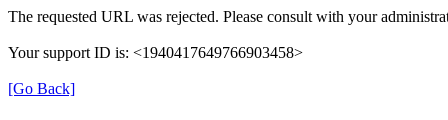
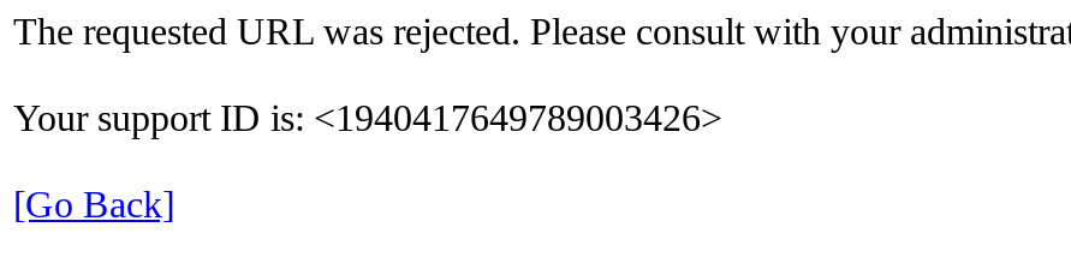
- Your support ID is: <1940417649766903458>
+ Your support ID is: <1940417649789003426>
